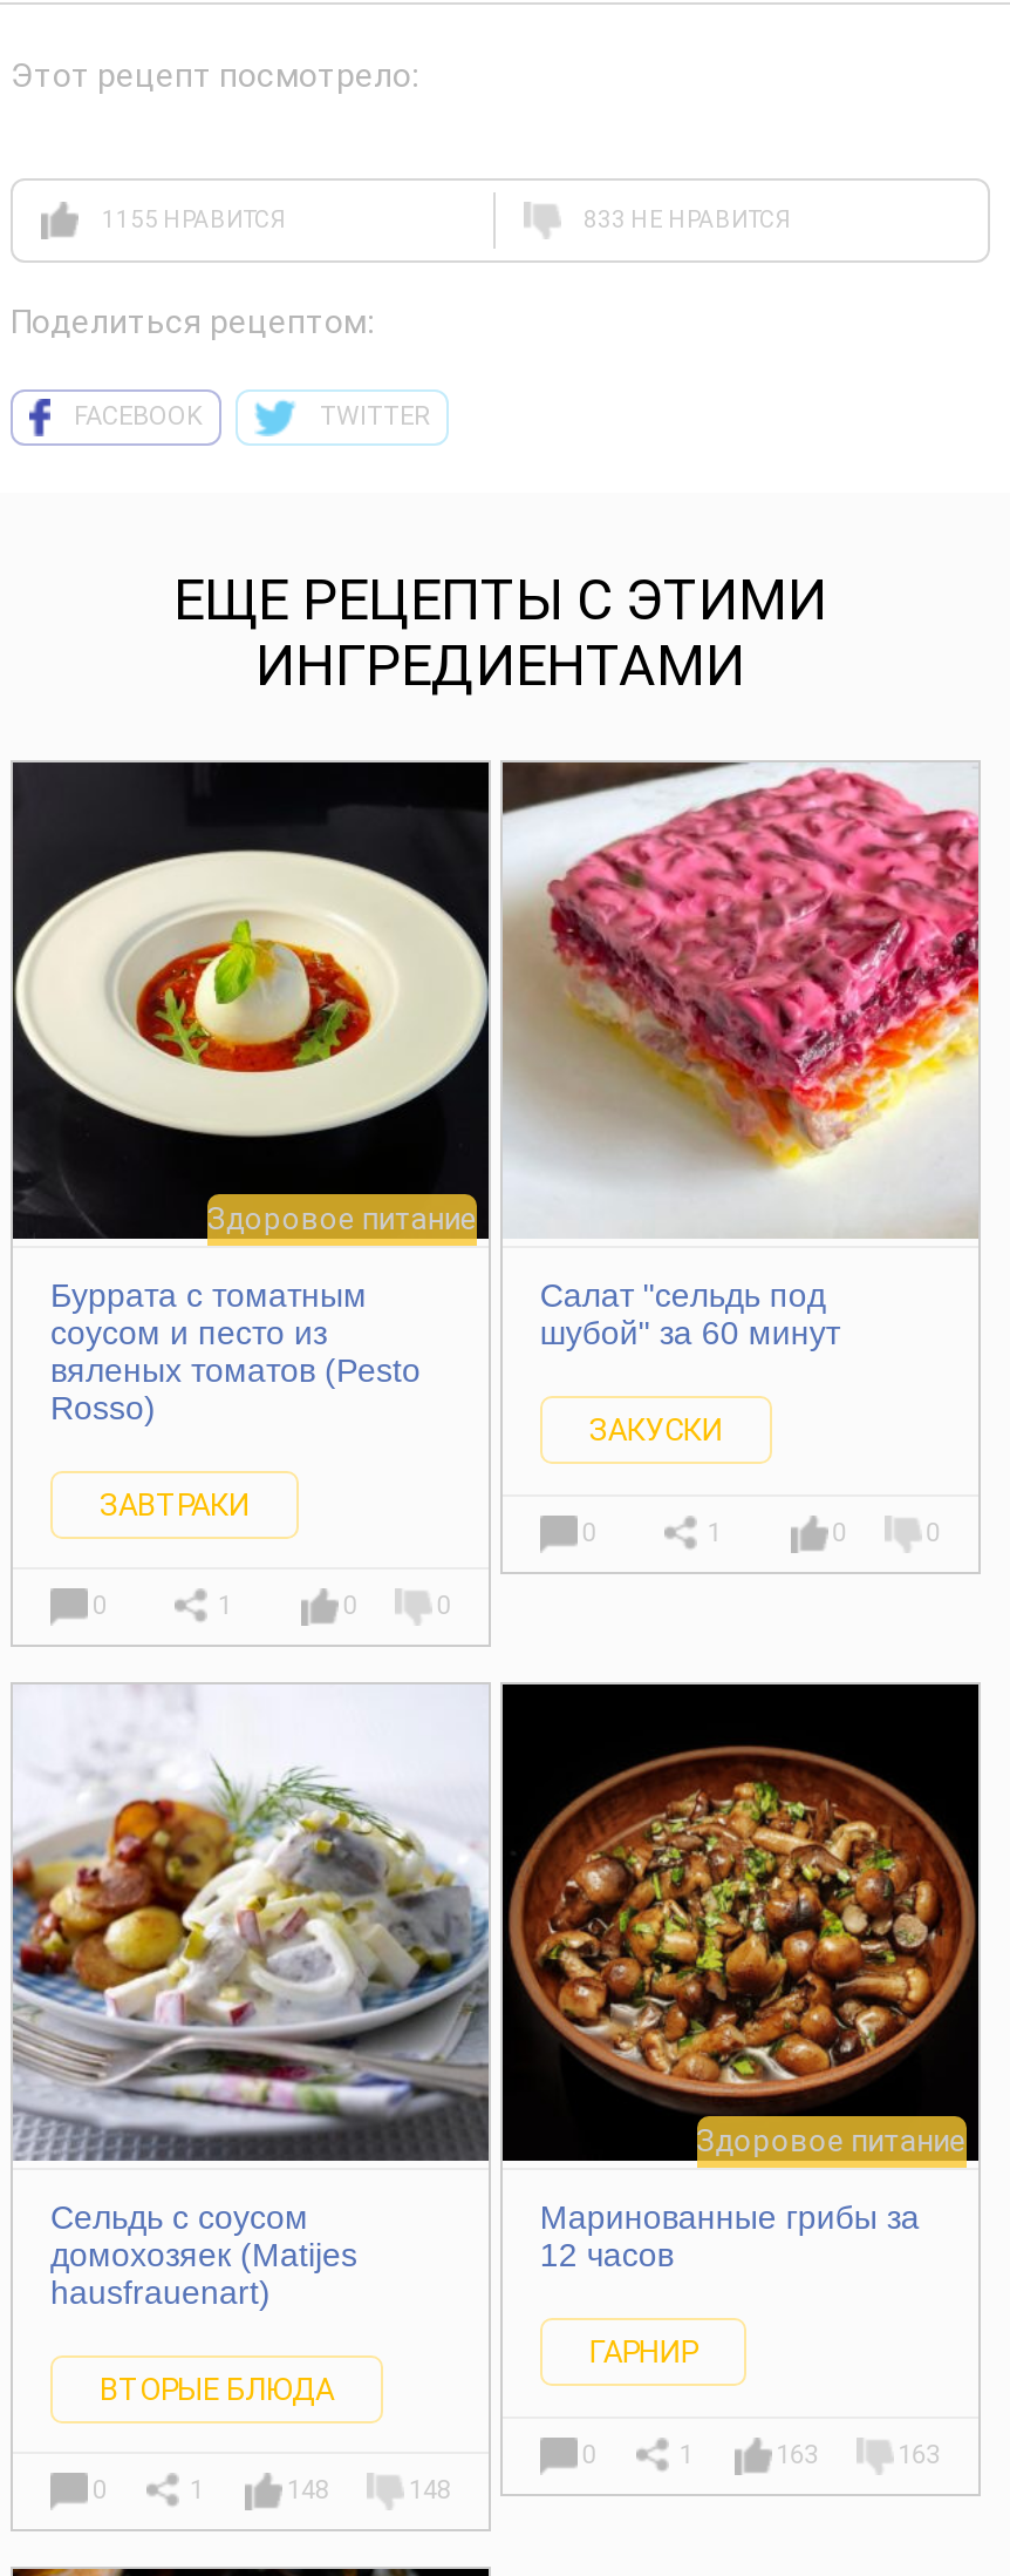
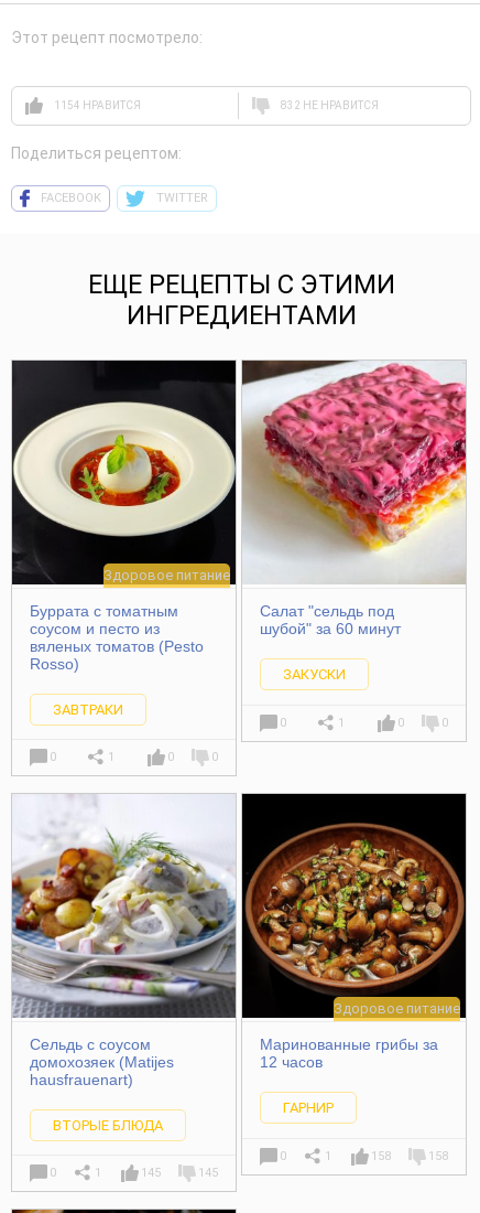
- 1155 НРАВИТСЯ
+ 1154 НРАВИТСЯ

- 833 НЕ НРАВИТСЯ
+ 832 НЕ НРАВИТСЯ

- 163
+ 158

- 163
+ 158

- 148
+ 145

- 148
+ 145
